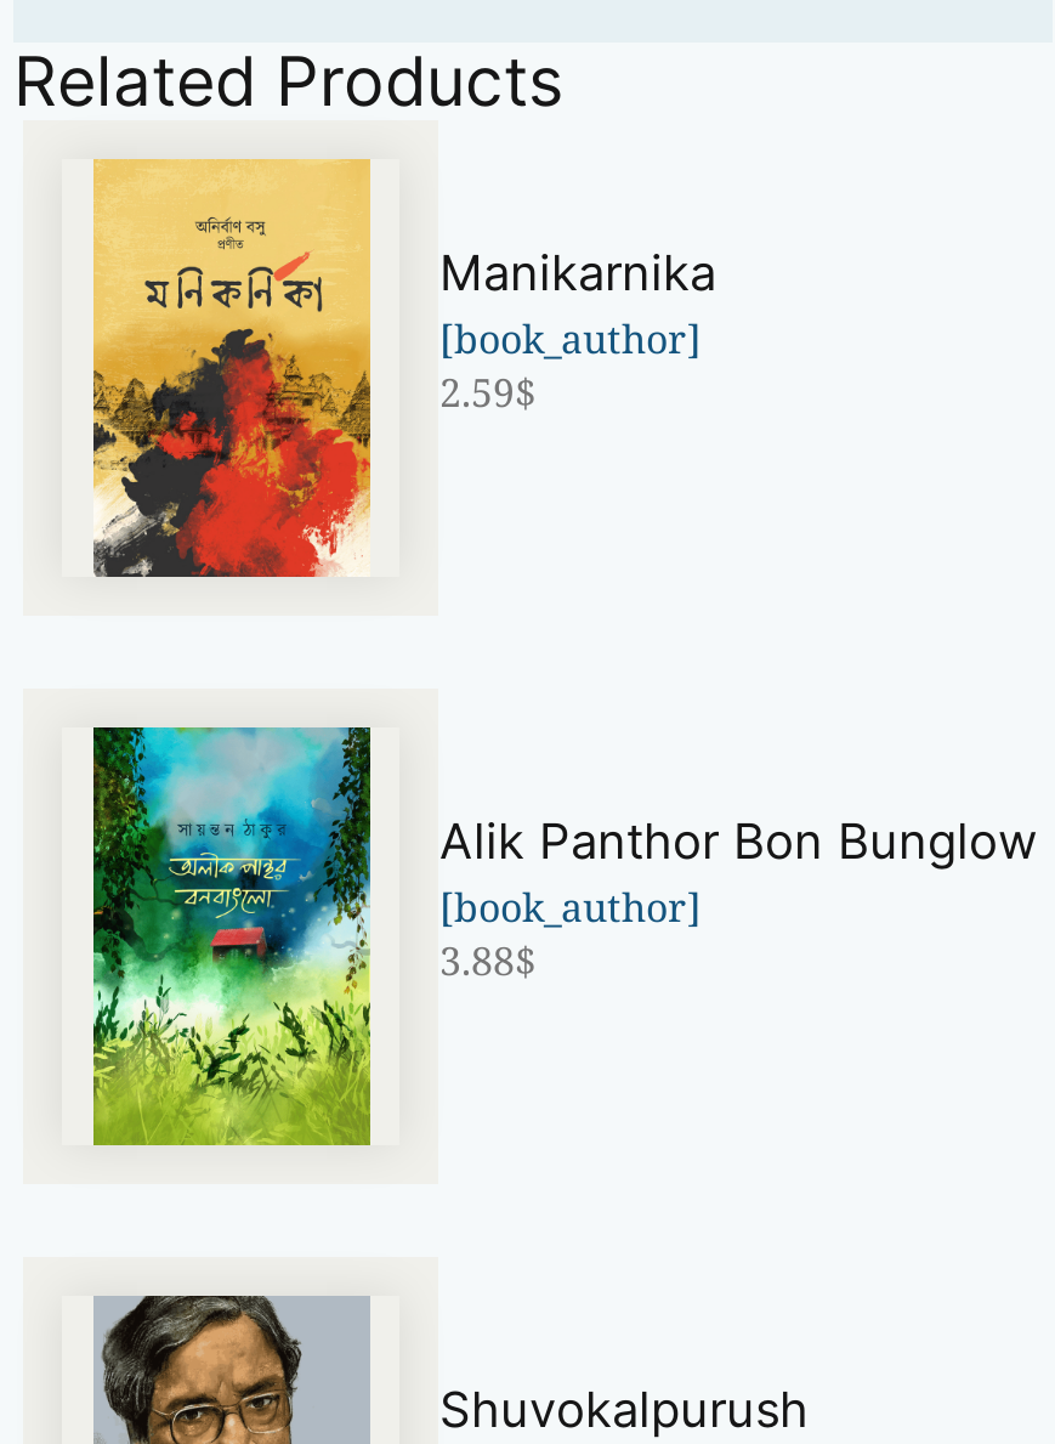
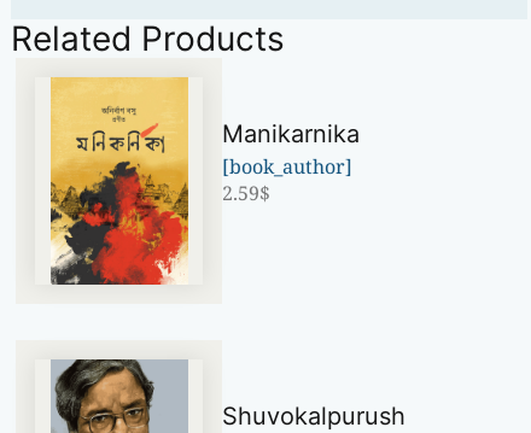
- [image]
- Alik Panthor Bon Bunglow
- [book_author]
- 3.88$
